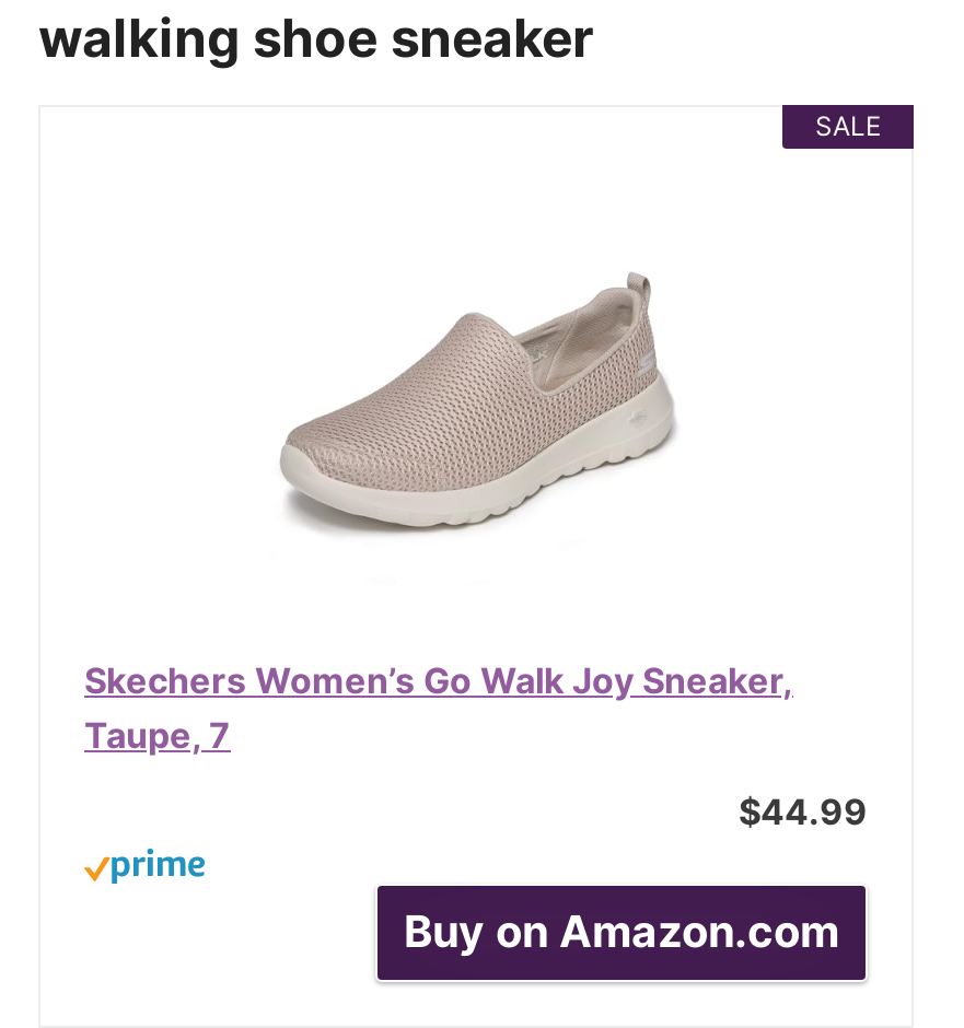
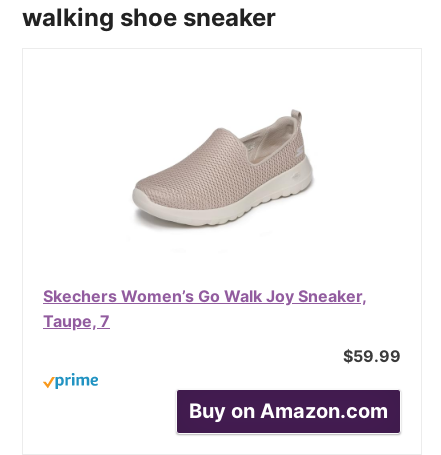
- SALE

- $44.99
+ $59.99
